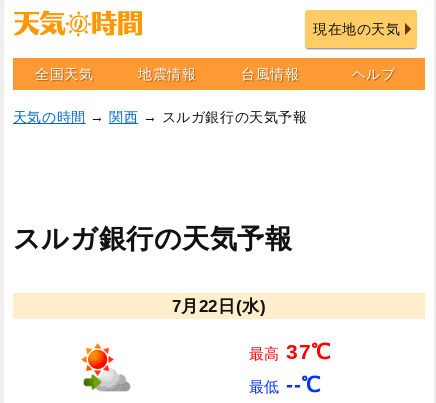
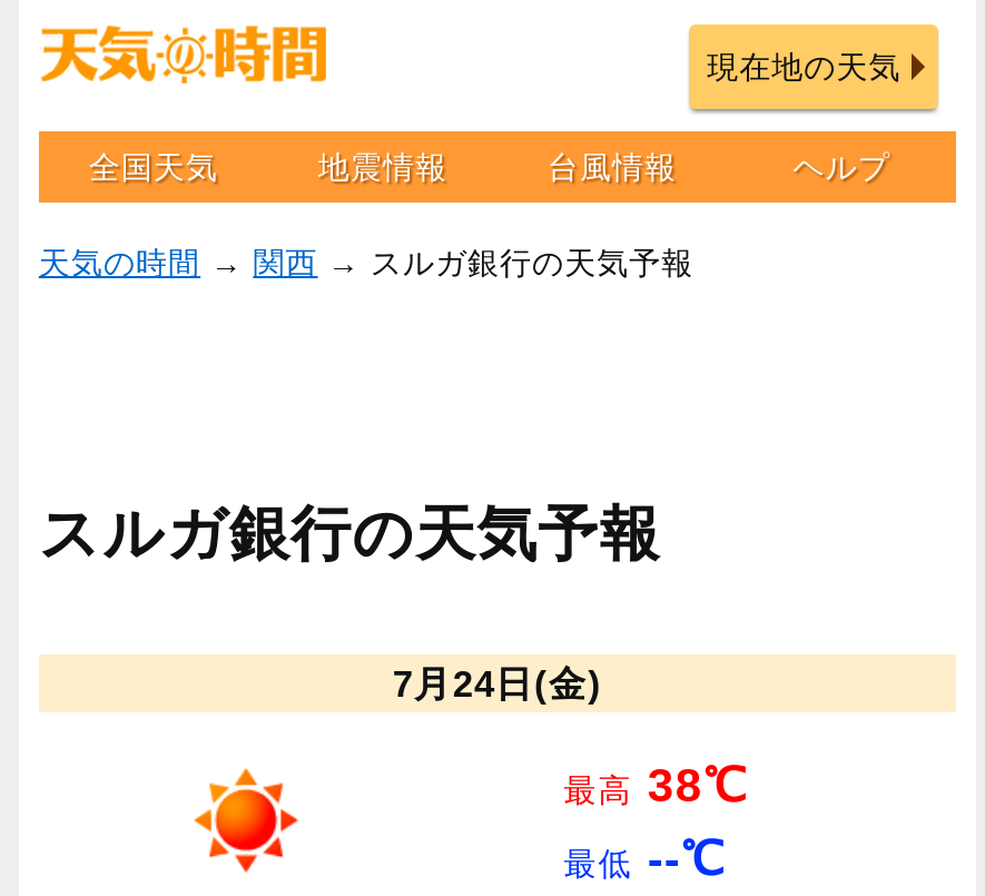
- 7月22日(水)
+ 7月24日(金)

- [image]
+ [image]

- 最高37℃
+ 最高38℃
